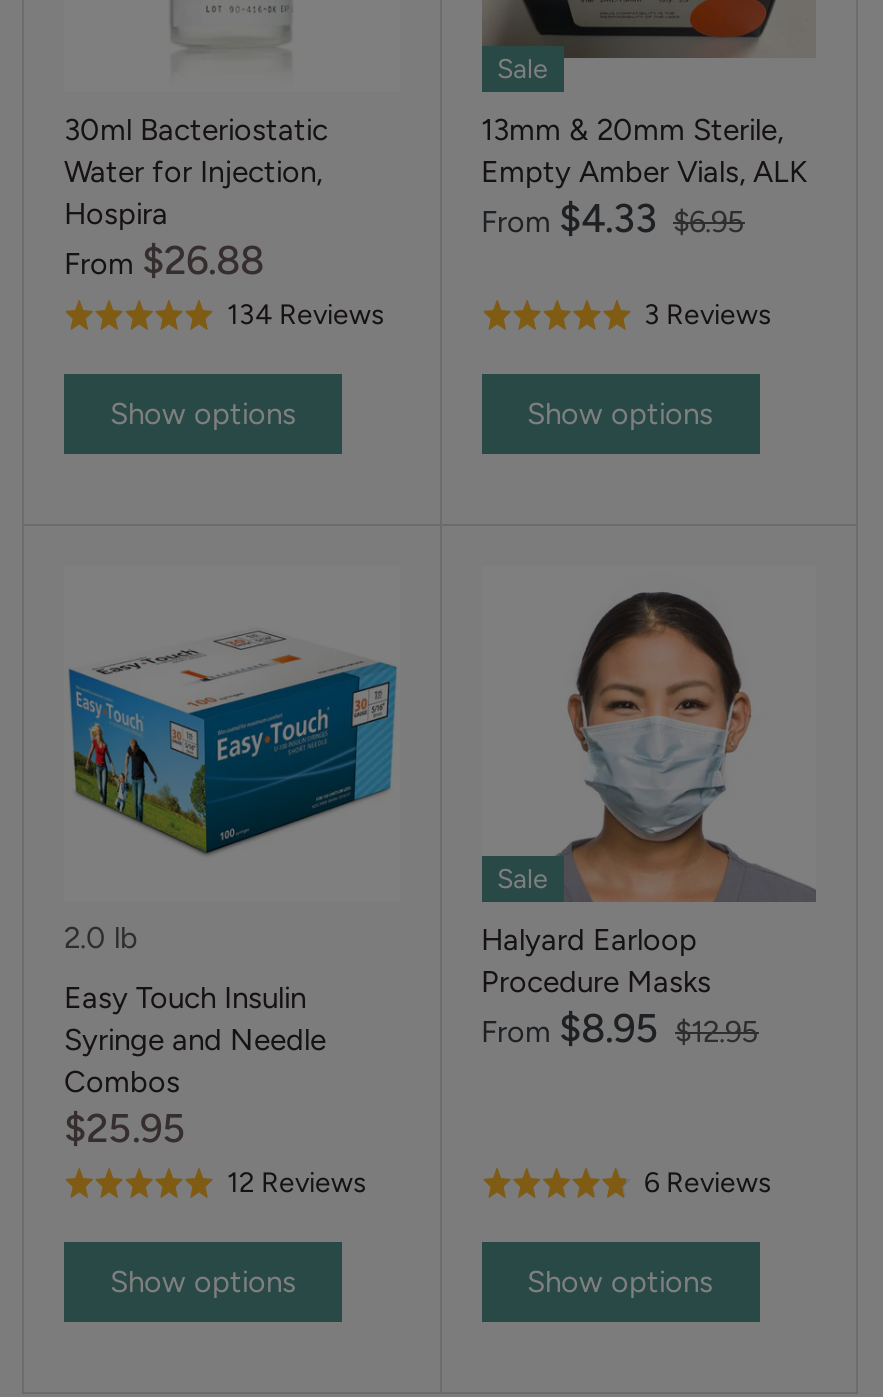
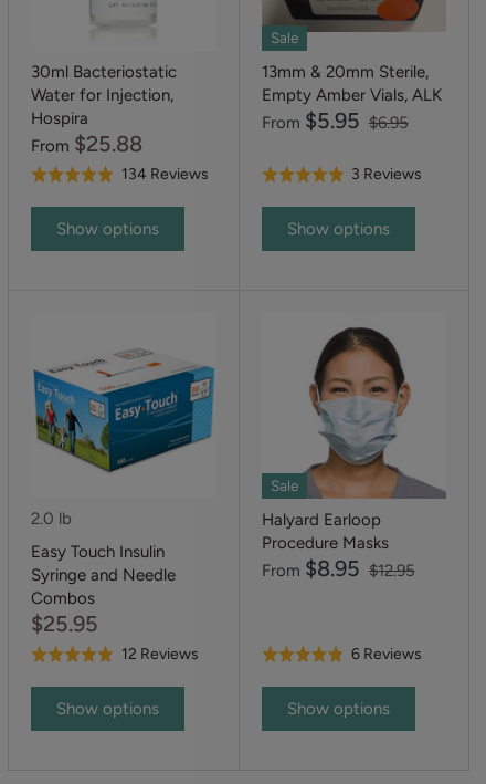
- From $4.33 $6.95
+ From $5.95 $6.95

- From $26.88
+ From $25.88
